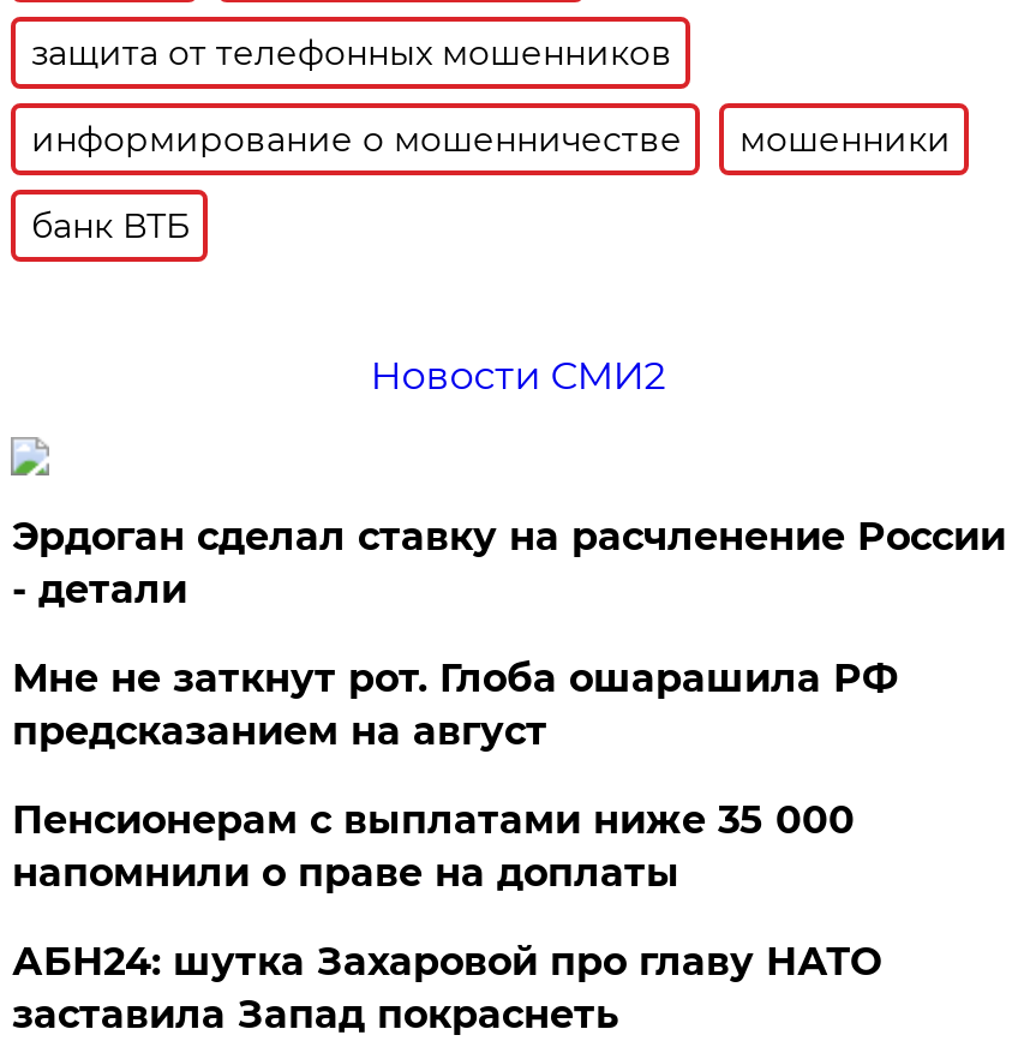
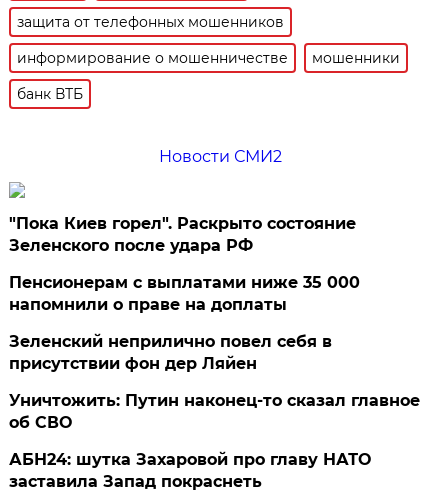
- Эрдоган сделал ставку на расчленение России
- - детали
- Мне не заткнут рот. Глоба ошарашила РФ
- предсказанием на август
+ "Пока Киев горел". Раскрыто состояние
+ Зеленского после удара РФ

moved up: Пенсионерам с выплатами ниже 35 000 | напомнили о праве на доплаты

+ Зеленский неприлично повел cебя в
+ присутствии фон дер Ляйен
+ Уничтожить: Путин наконец-то сказал главное
+ об СВО
